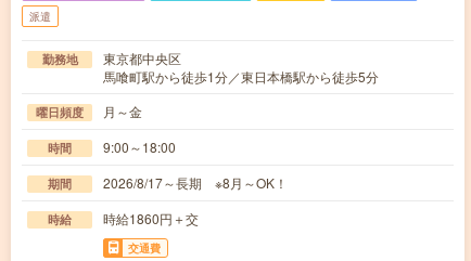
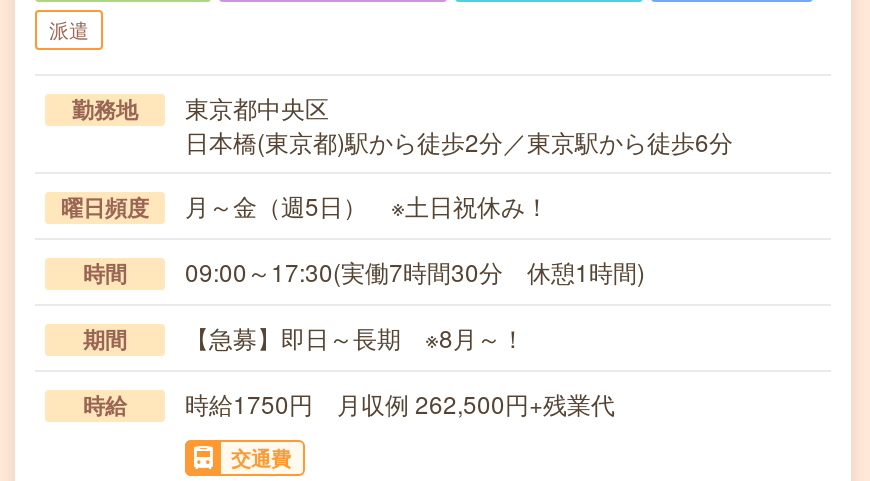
- 馬喰町駅から徒歩1分／東日本橋駅から徒歩5分
+ 日本橋(東京都)駅から徒歩2分／東京駅から徒歩6分

- 月～金
+ 月～金（週5日） ※土日祝休み！

- 9:00～18:00
+ 09:00～17:30(実働7時間30分 休憩1時間)

- 2026/8/17～長期 ※8月～OK！
+ 【急募】即日～長期 ※8月～！

- 時給1860円＋交
+ 時給1750円 月収例 262,500円+残業代
